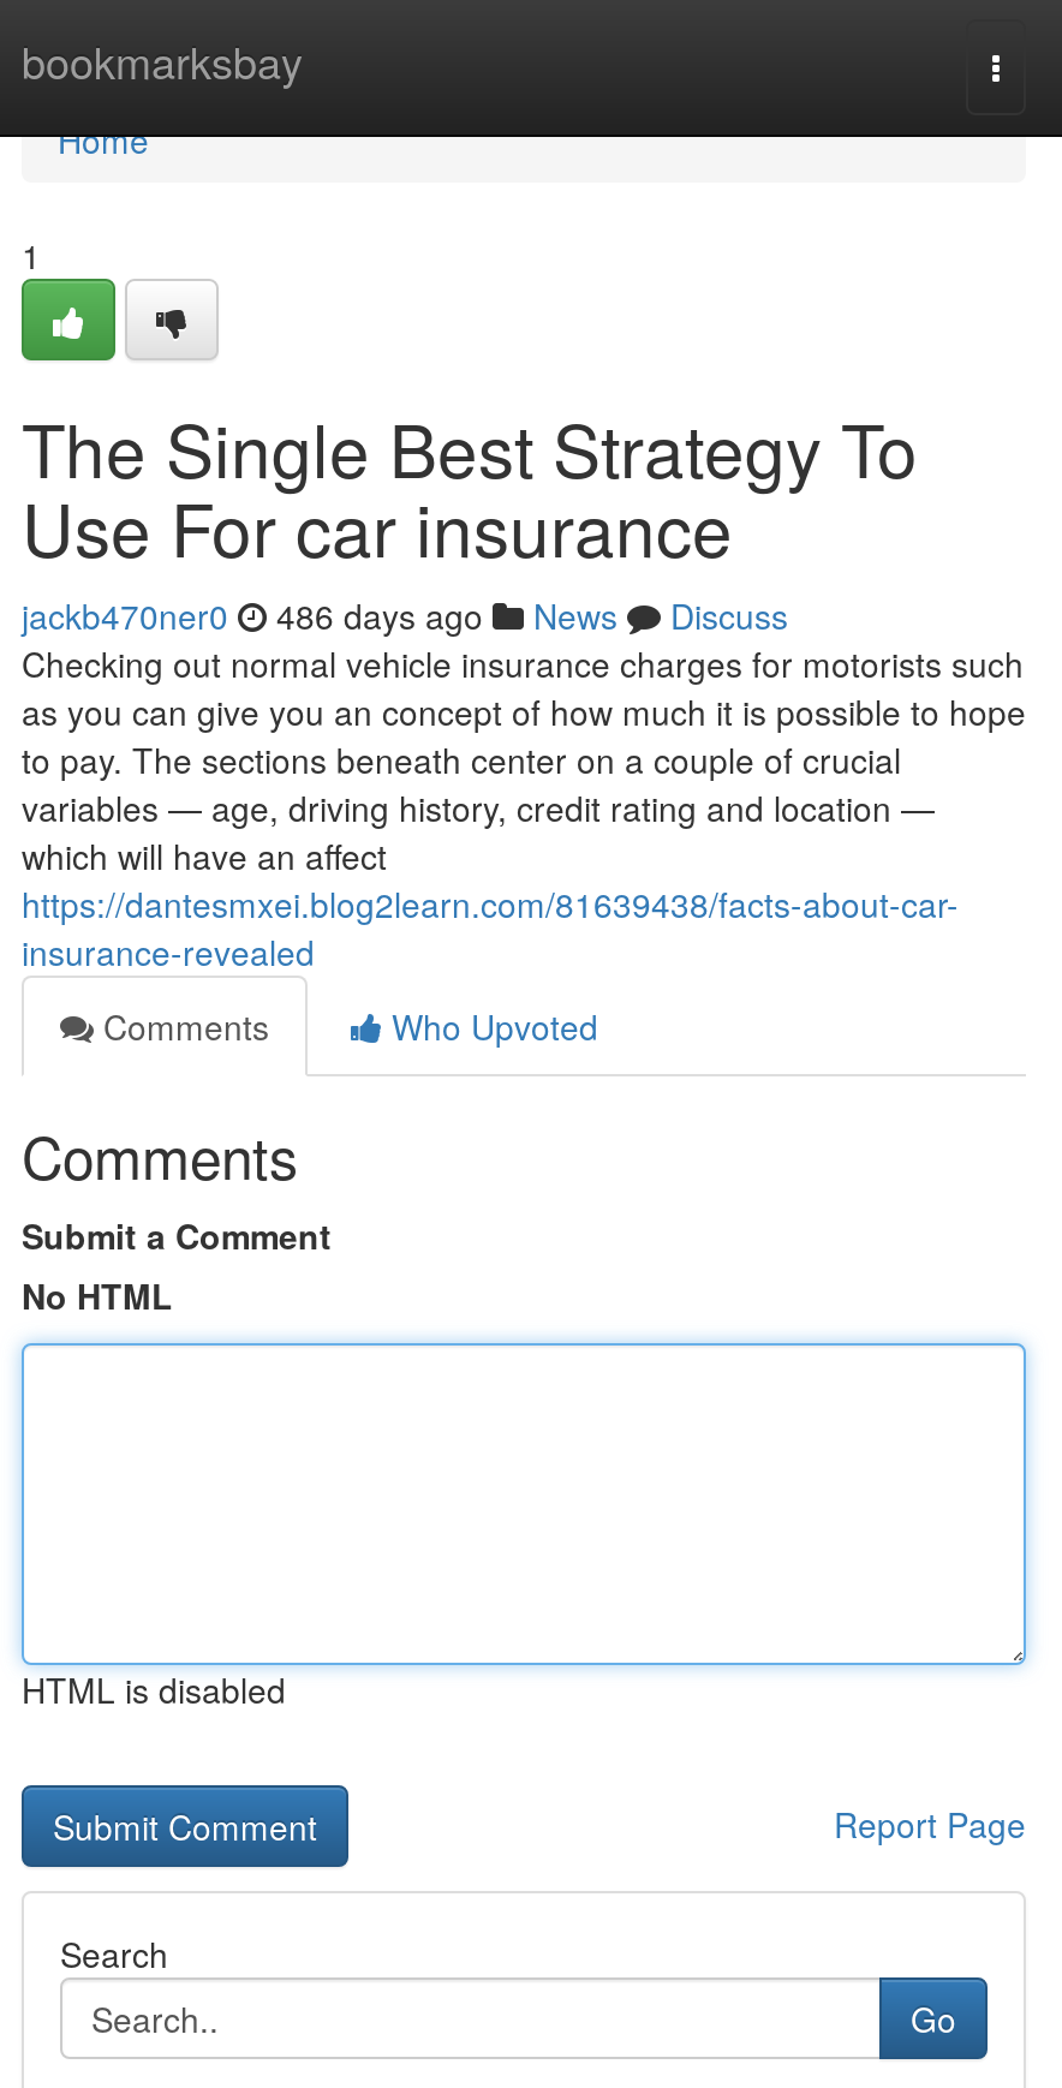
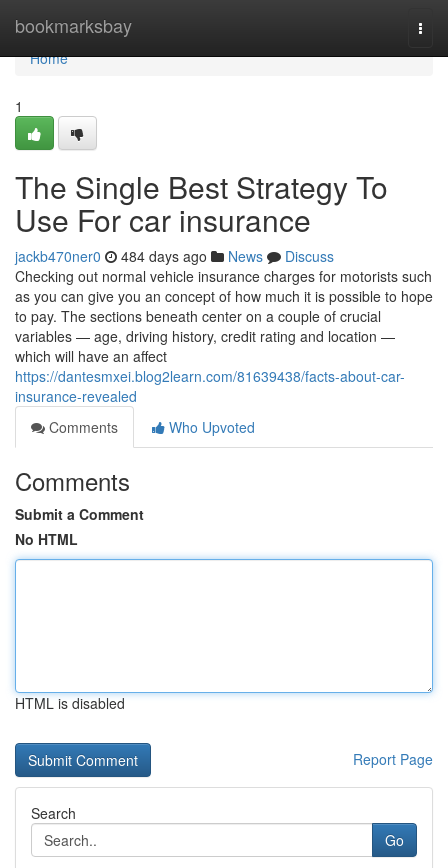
- jackb470ner0 486 days ago News Discuss
+ jackb470ner0 484 days ago News Discuss
